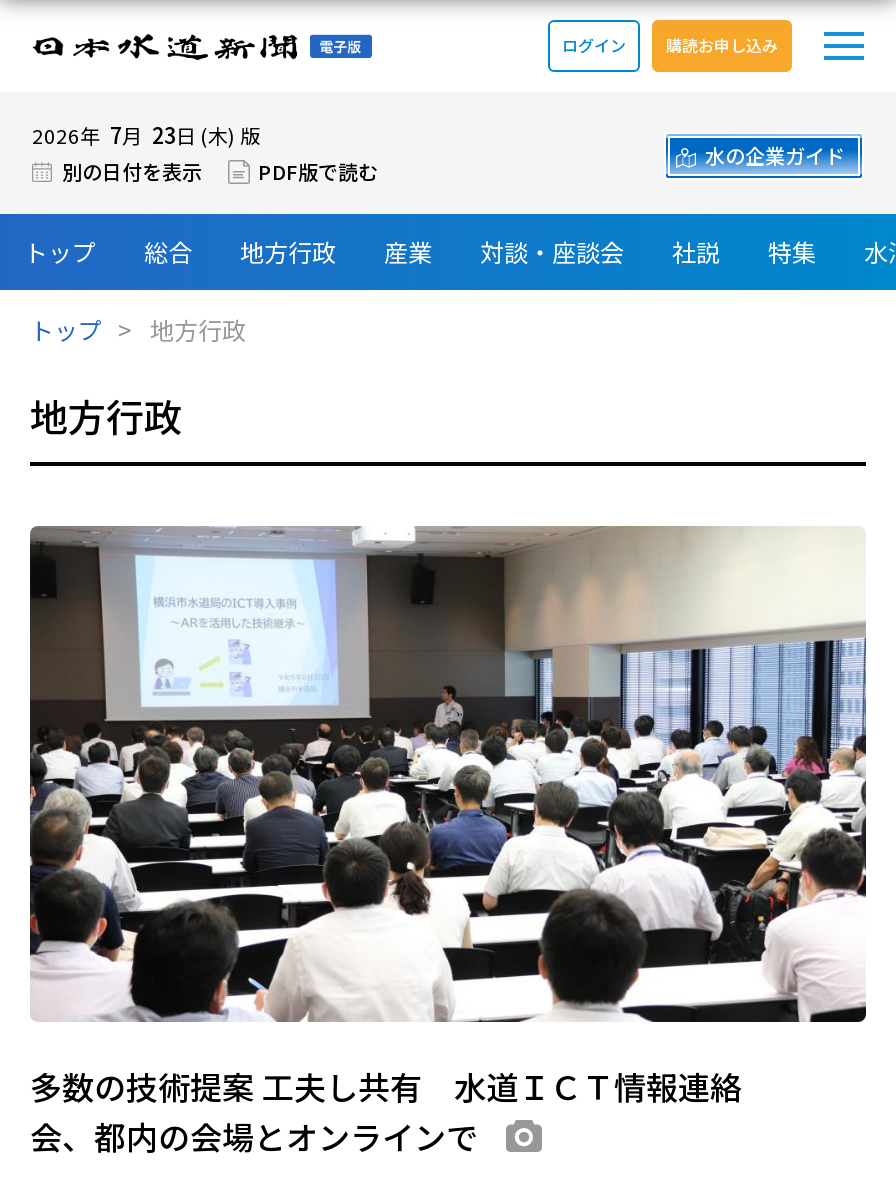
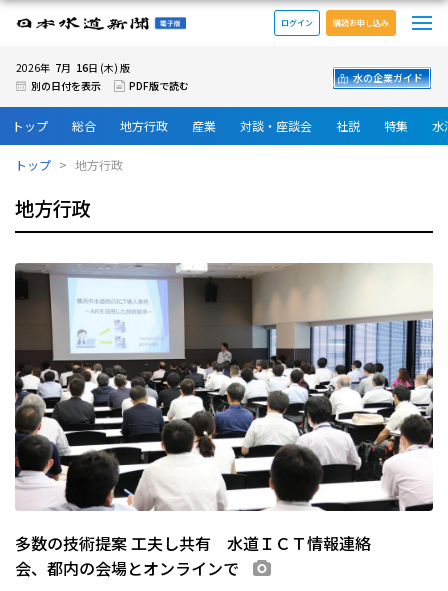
- 2026年 7月 23日 (木) 版
+ 2026年 7月 16日 (木) 版
